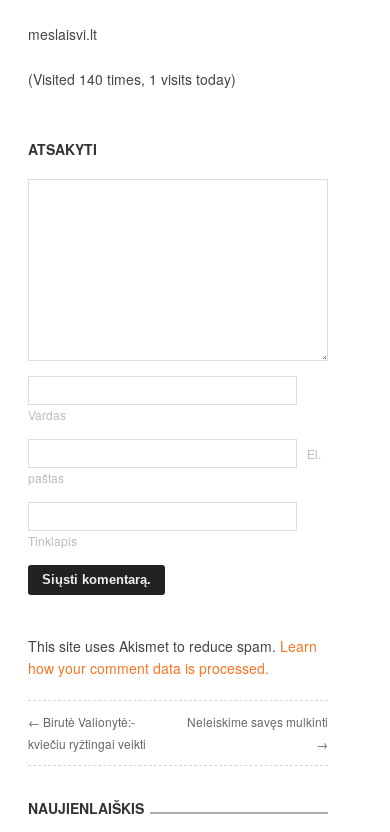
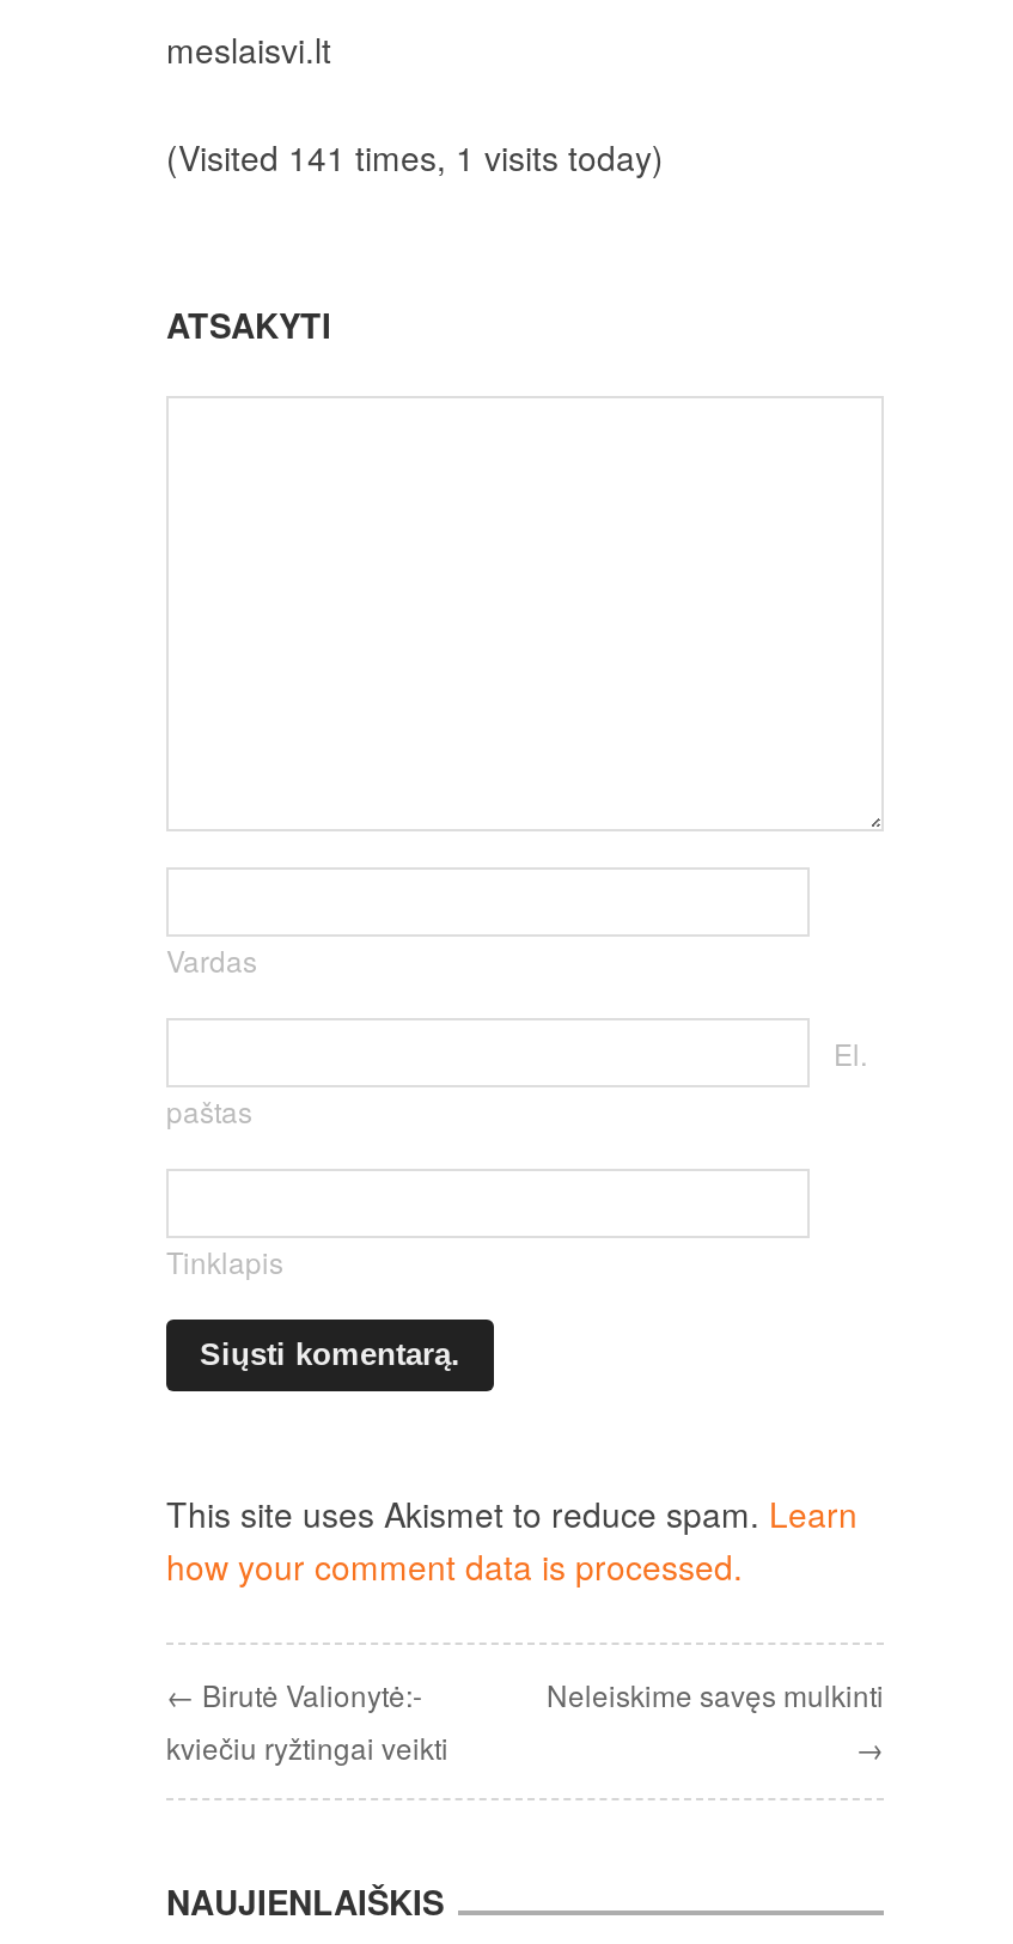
- (Visited 140 times, 1 visits today)
+ (Visited 141 times, 1 visits today)
